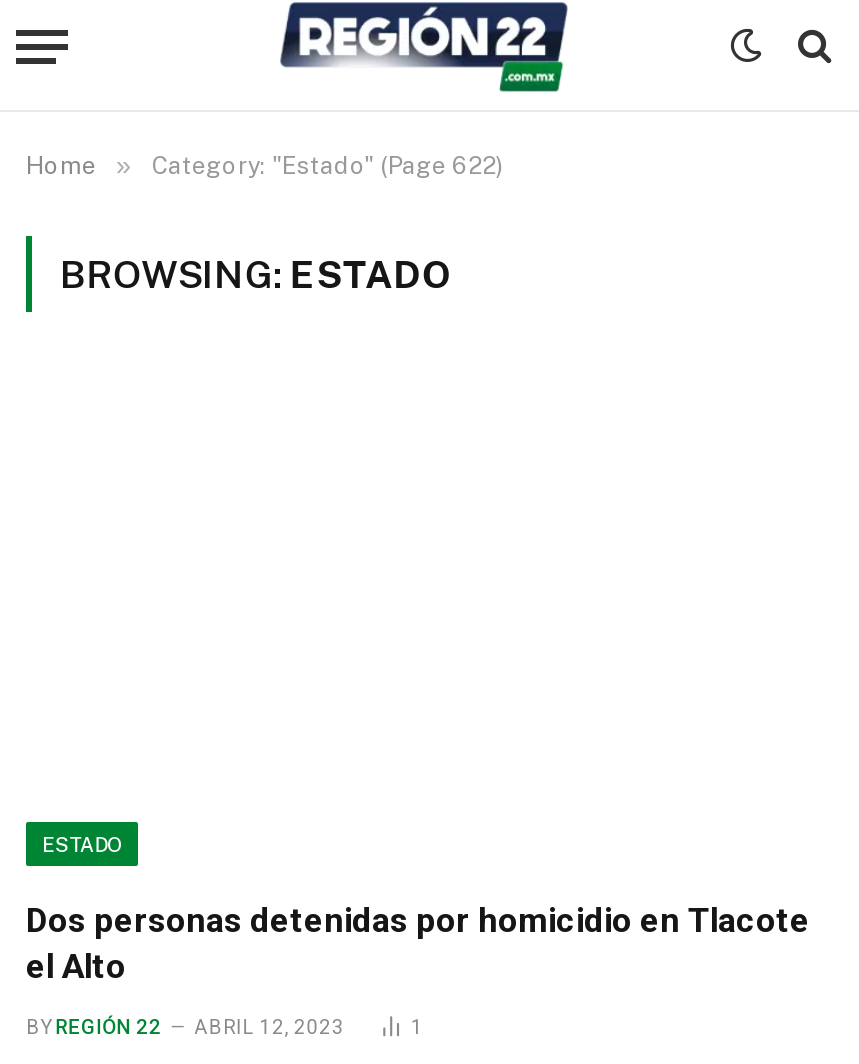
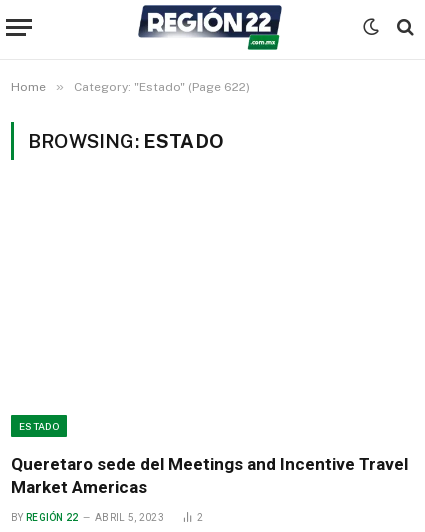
- Dos personas detenidas por homicidio en Tlacote
- el Alto
+ Queretaro sede del Meetings and Incentive Travel
+ Market Americas

- ABRIL 12, 2023
- 1
+ ABRIL 5, 2023
+ 2
